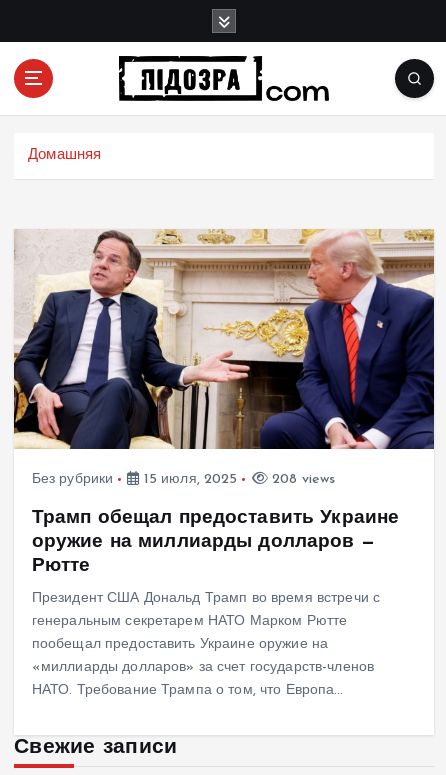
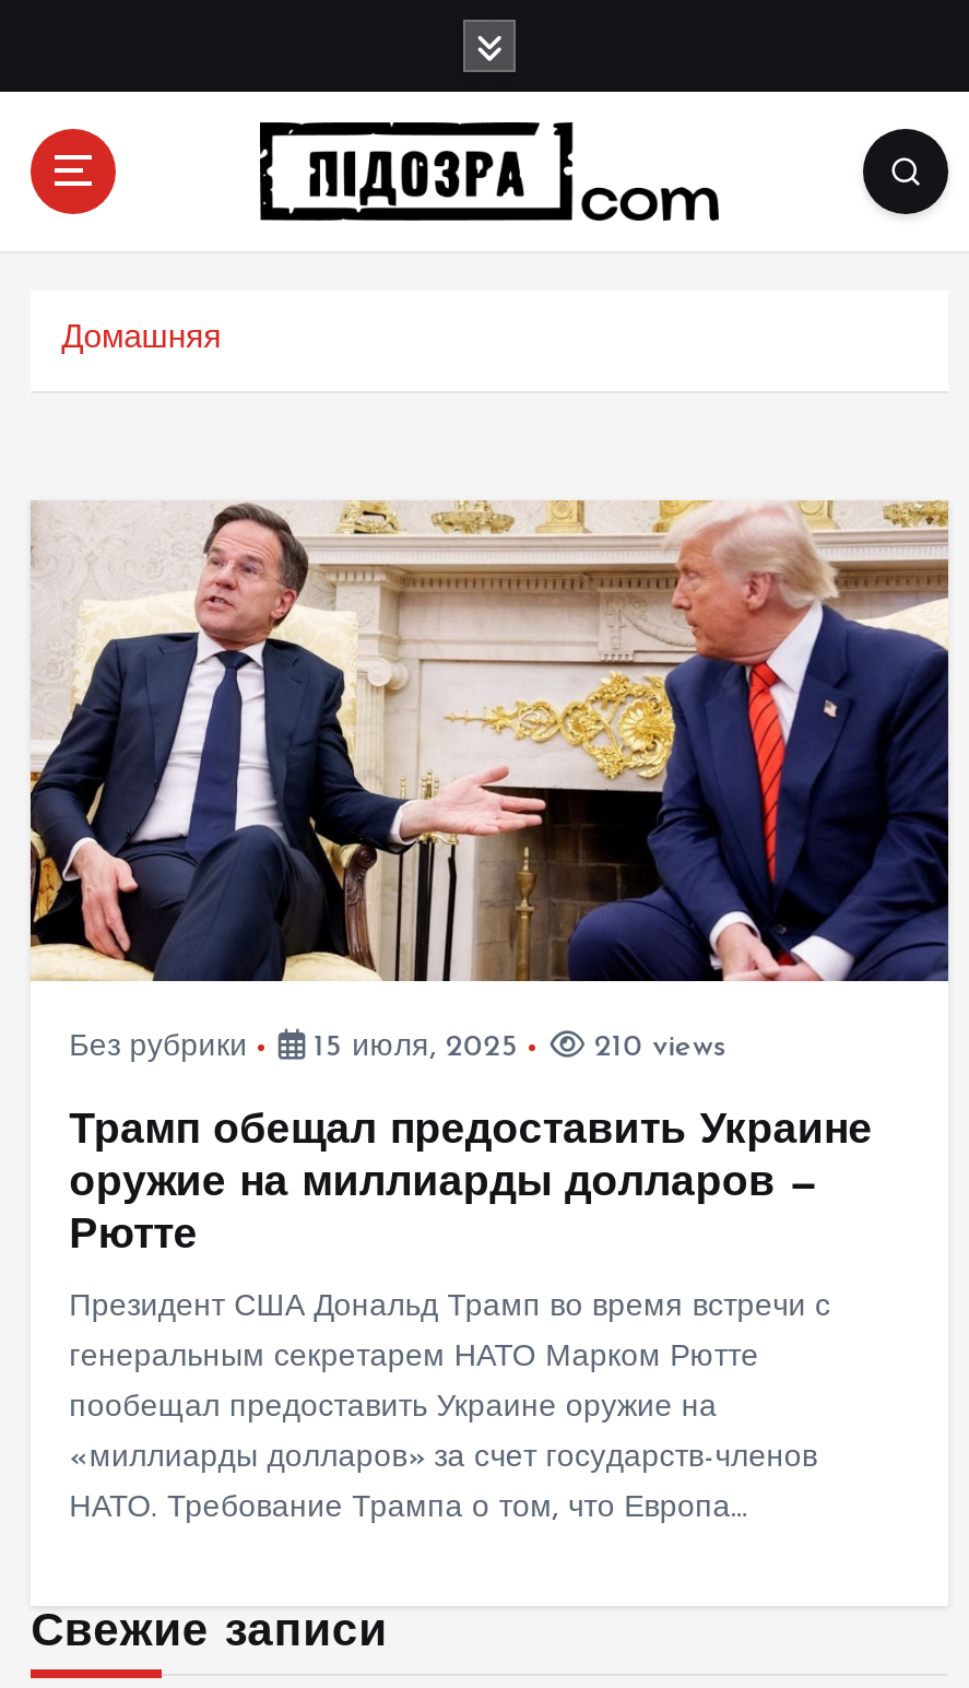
- 208 views
+ 210 views
